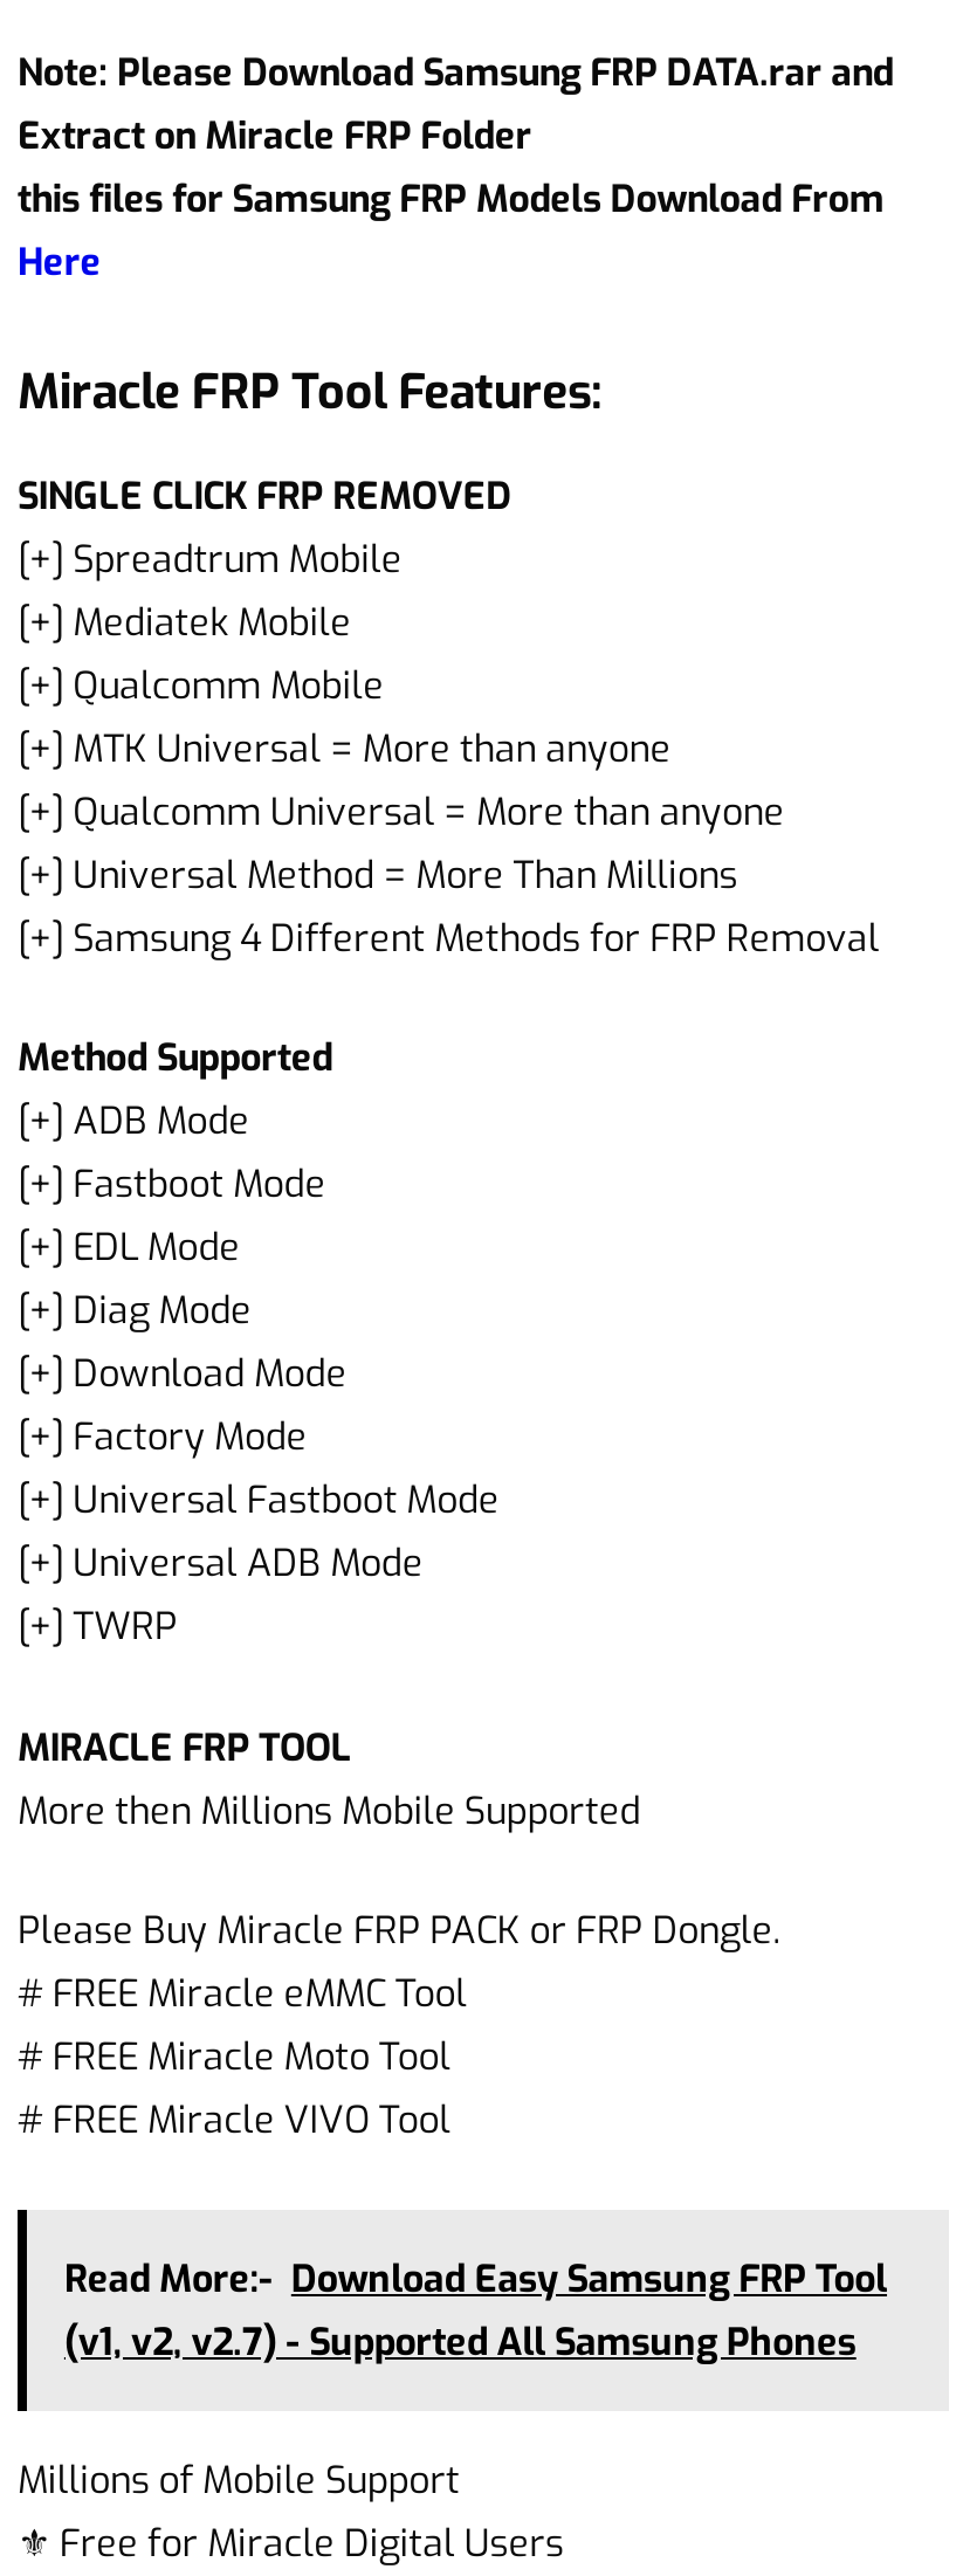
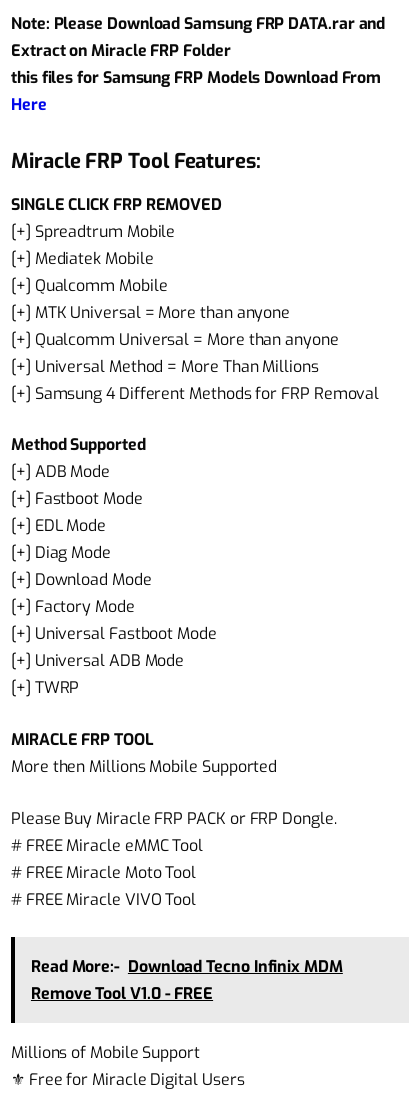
- Read More:- Download Easy Samsung FRP Tool
- (v1, v2, v2.7) - Supported All Samsung Phones
+ Read More:- Download Tecno Infinix MDM
+ Remove Tool V1.0 - FREE
